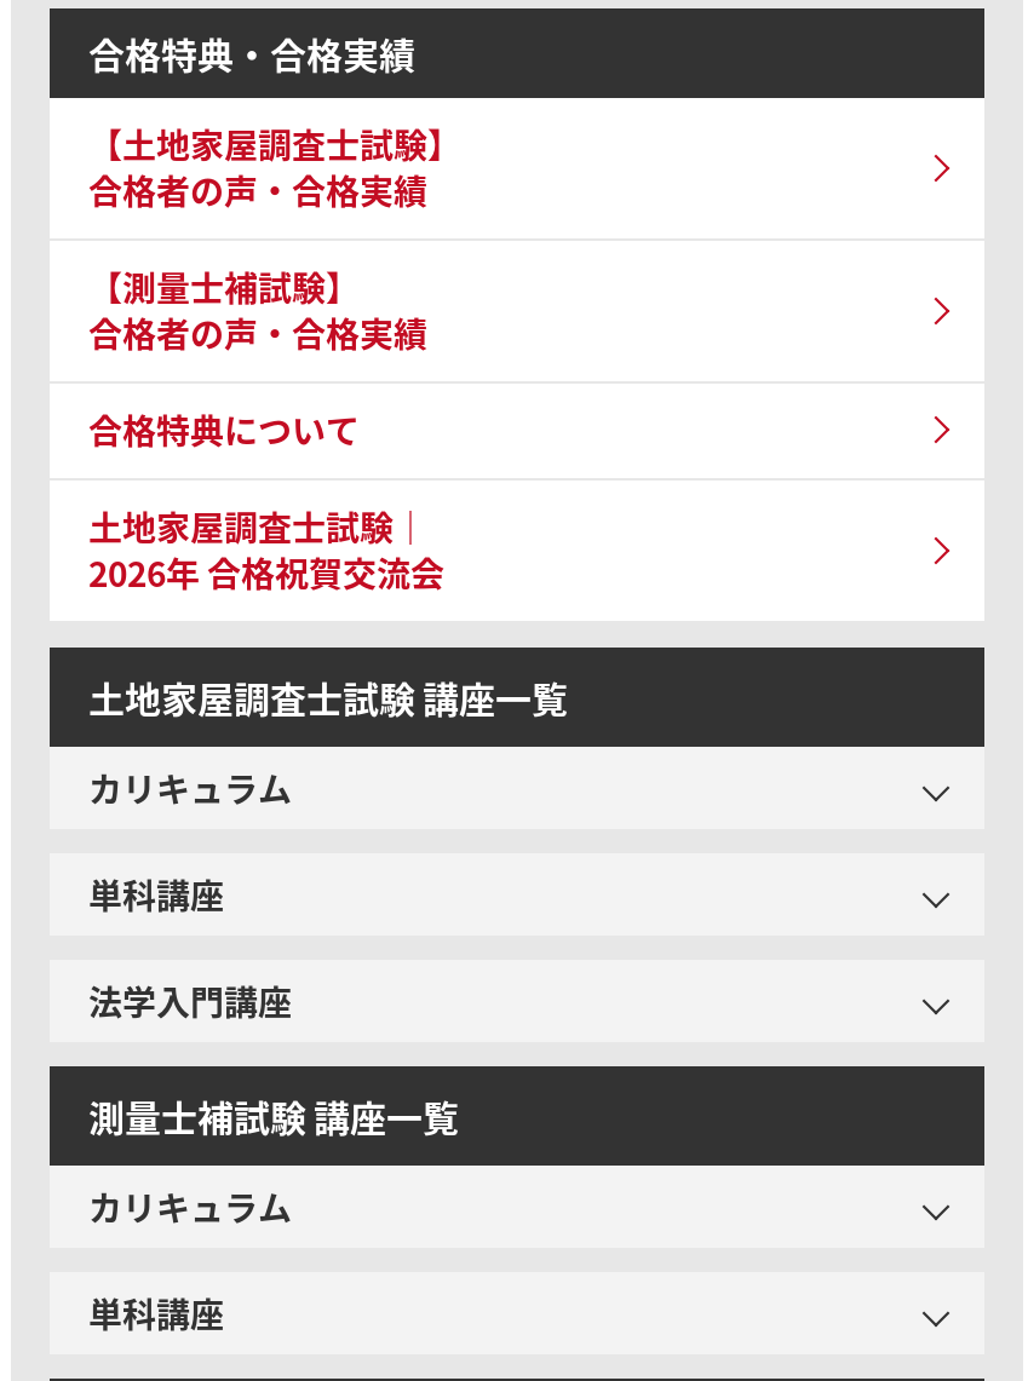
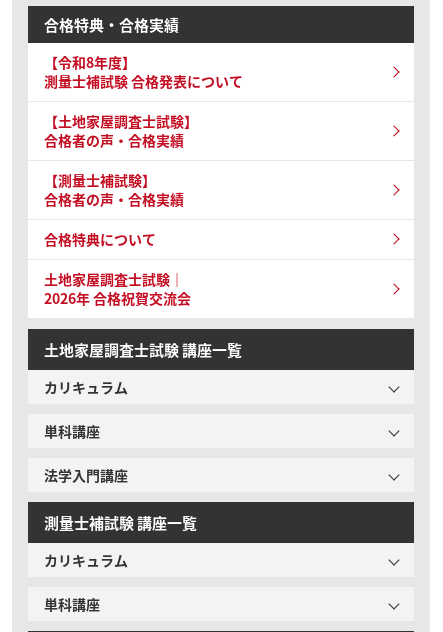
+ 【令和8年度】
+ 測量士補試験 合格発表について
